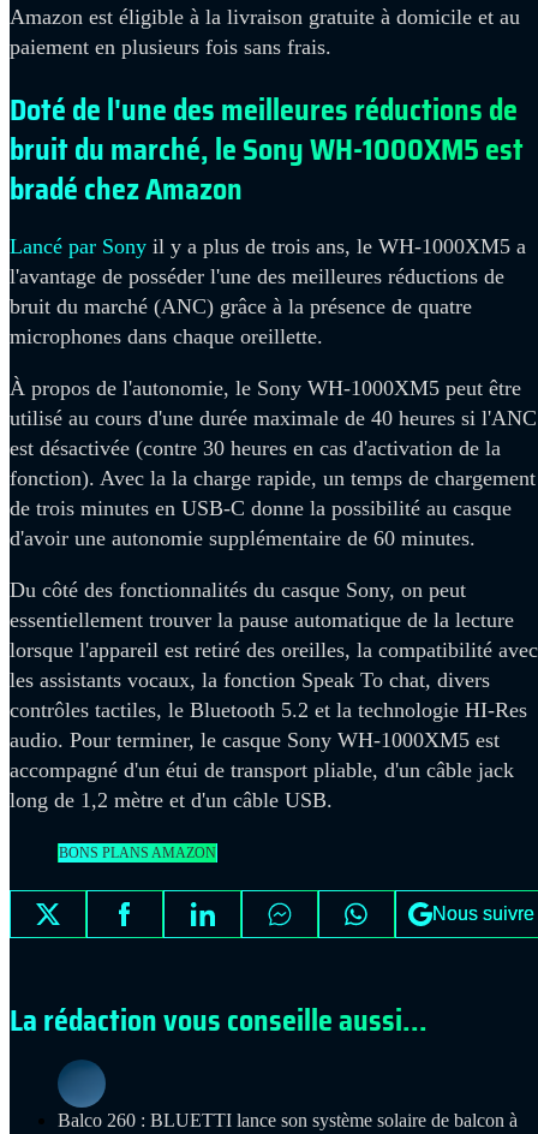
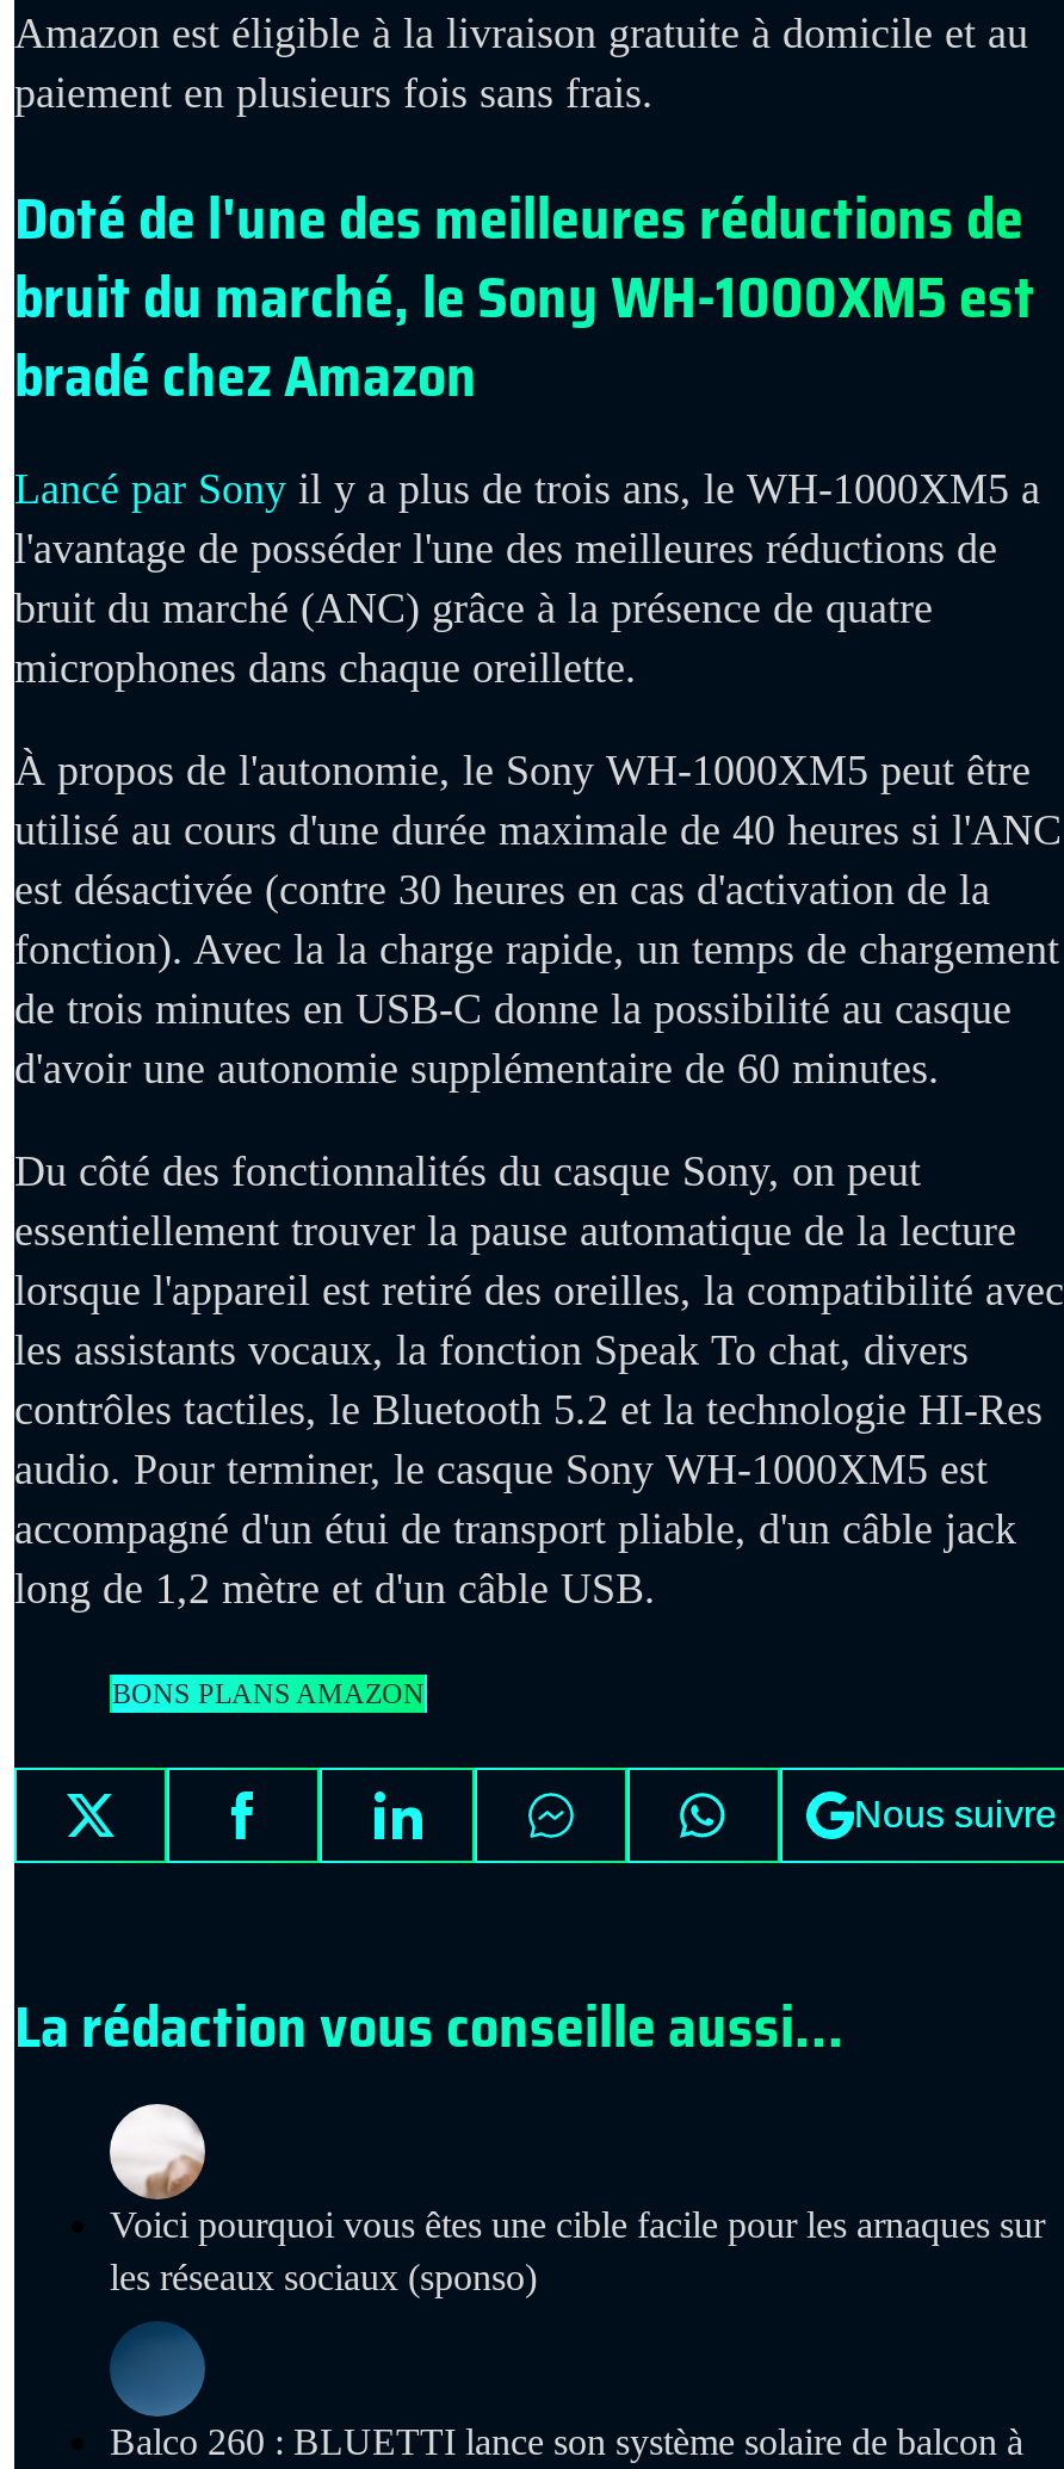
+ [image]
+ Voici pourquoi vous êtes une cible facile pour les arnaques sur
+ les réseaux sociaux (sponso)
